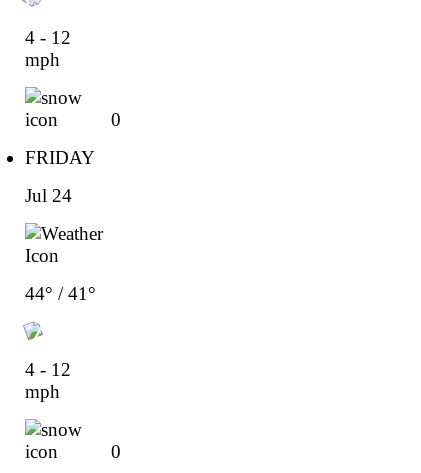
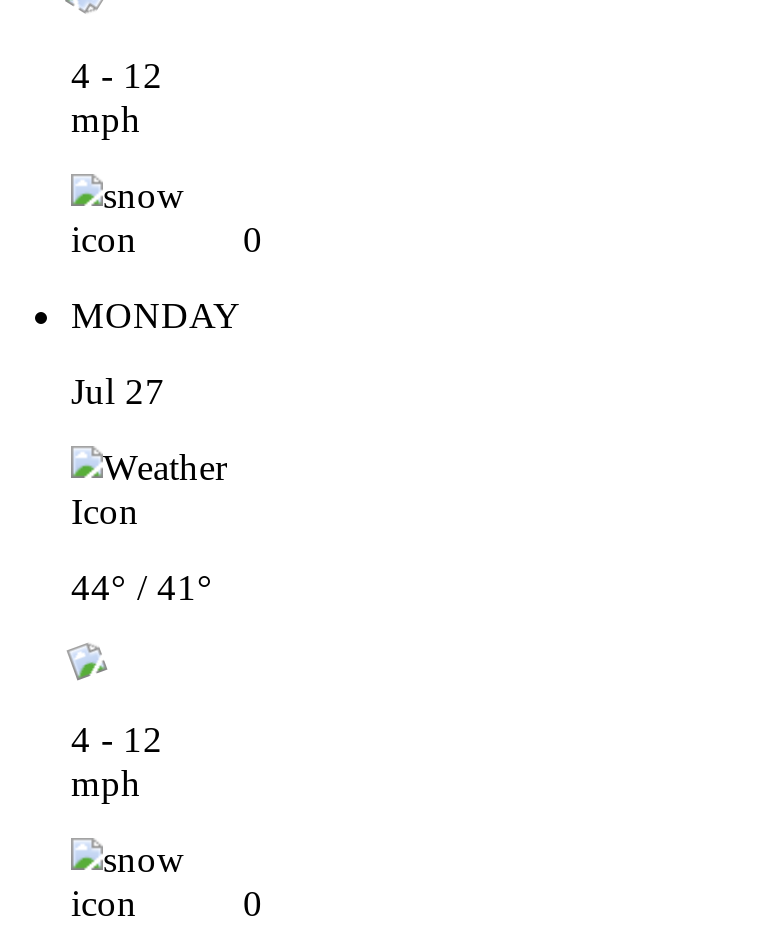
- FRIDAY
+ MONDAY

- Jul 24
+ Jul 27
